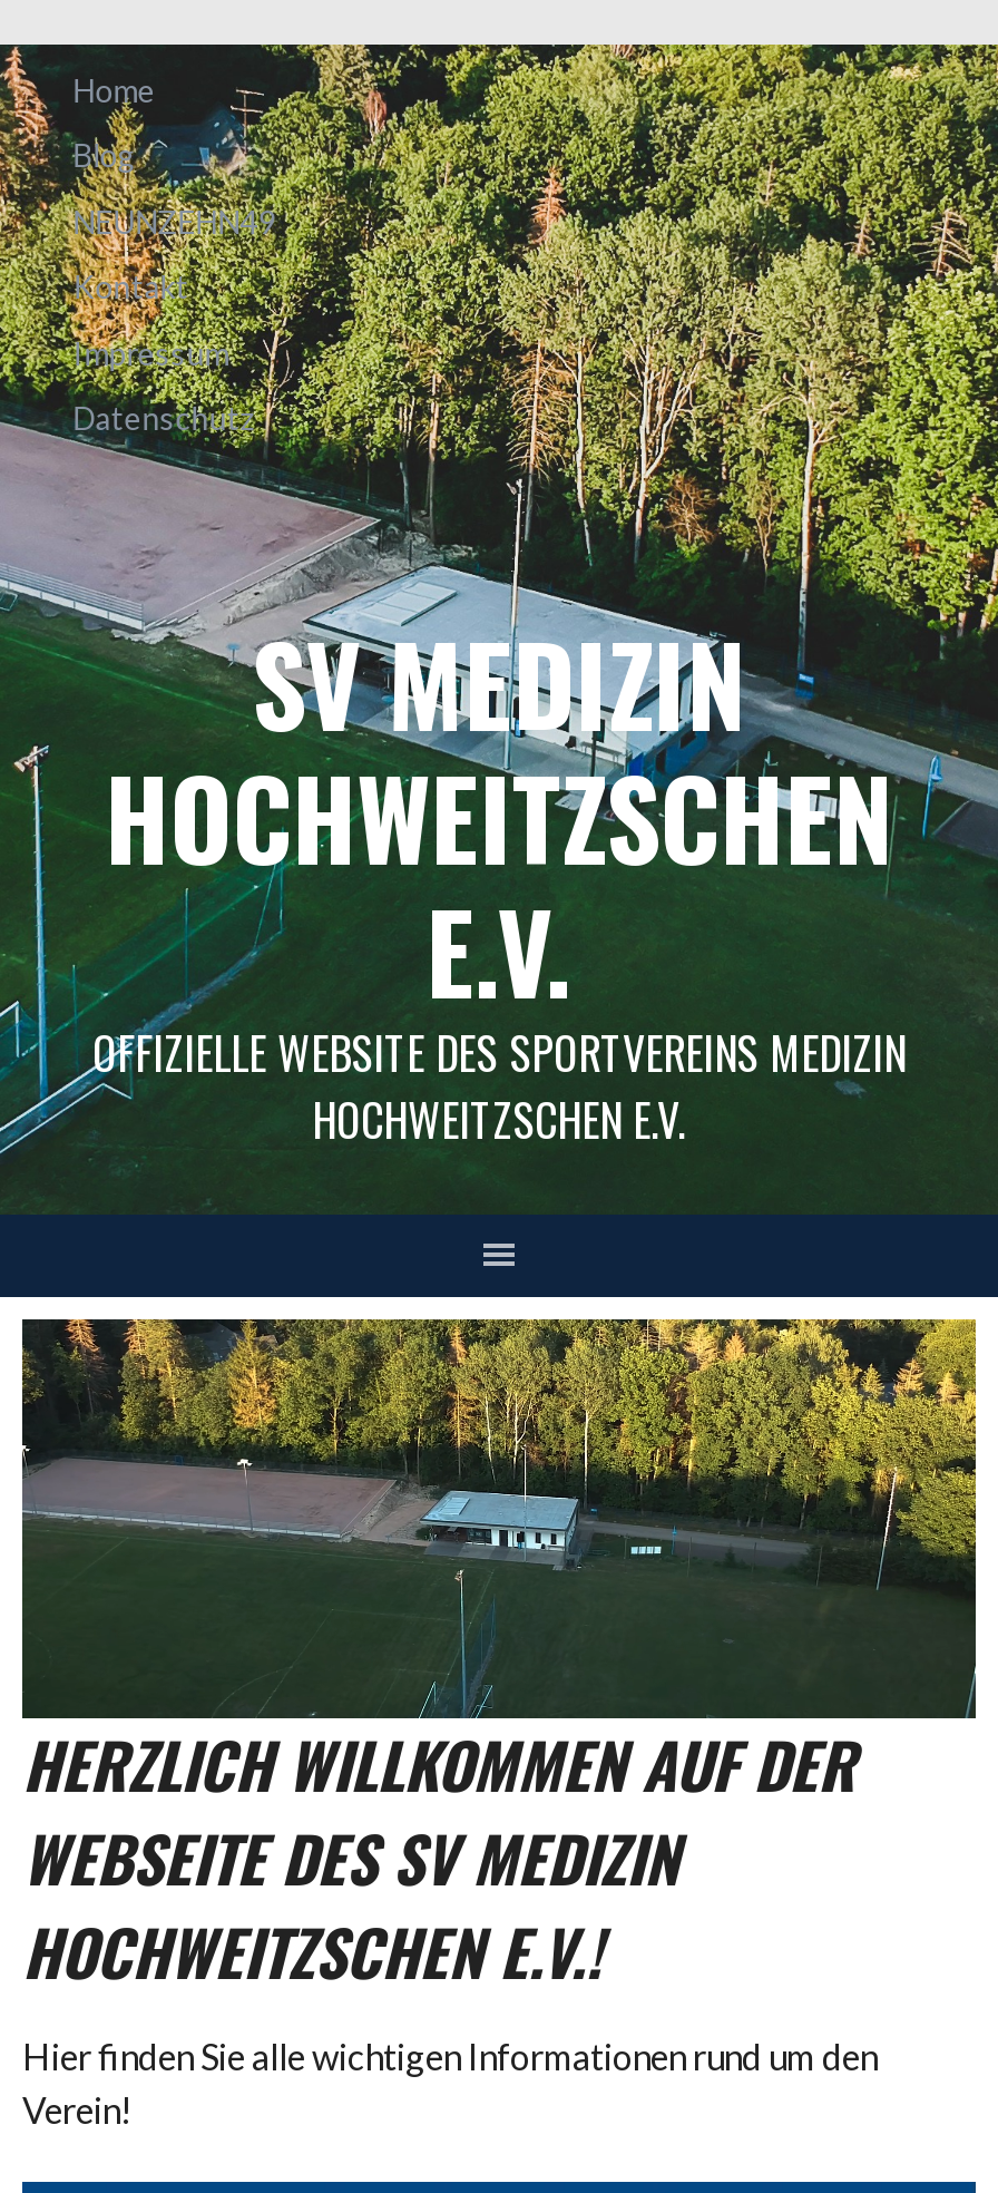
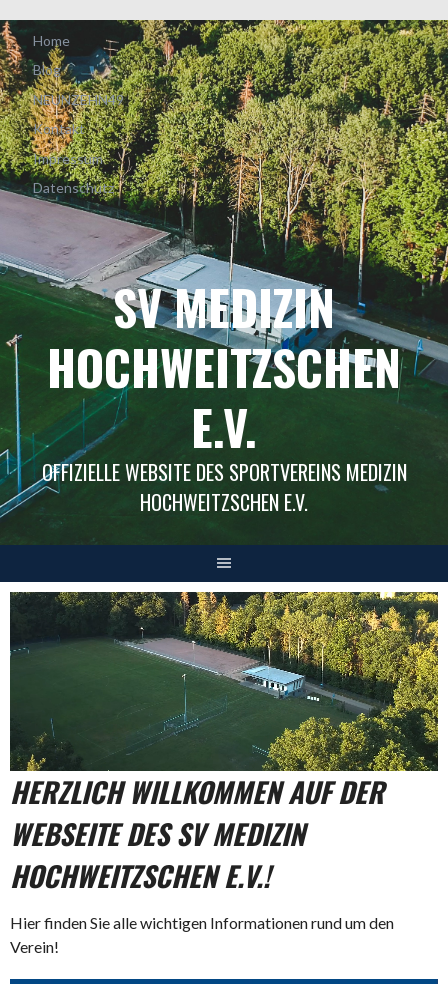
- [image]
+ [image]
